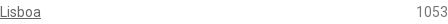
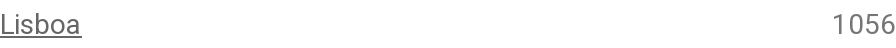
- 1053
+ 1056
